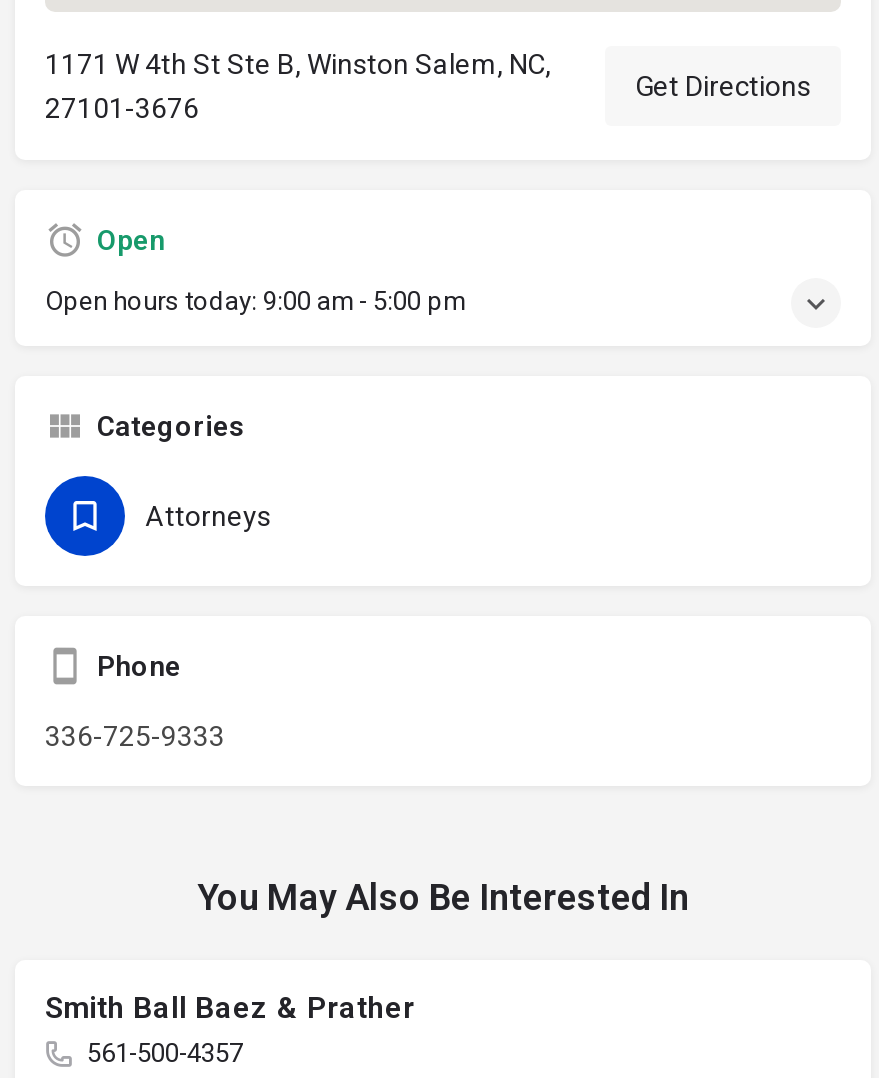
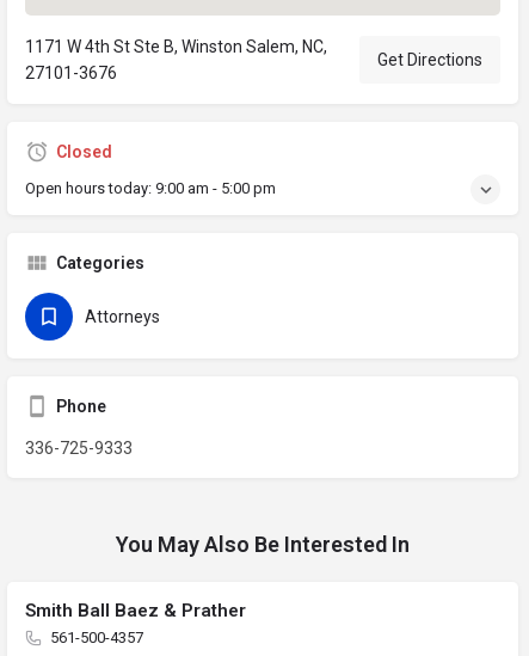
- Open
+ Closed
